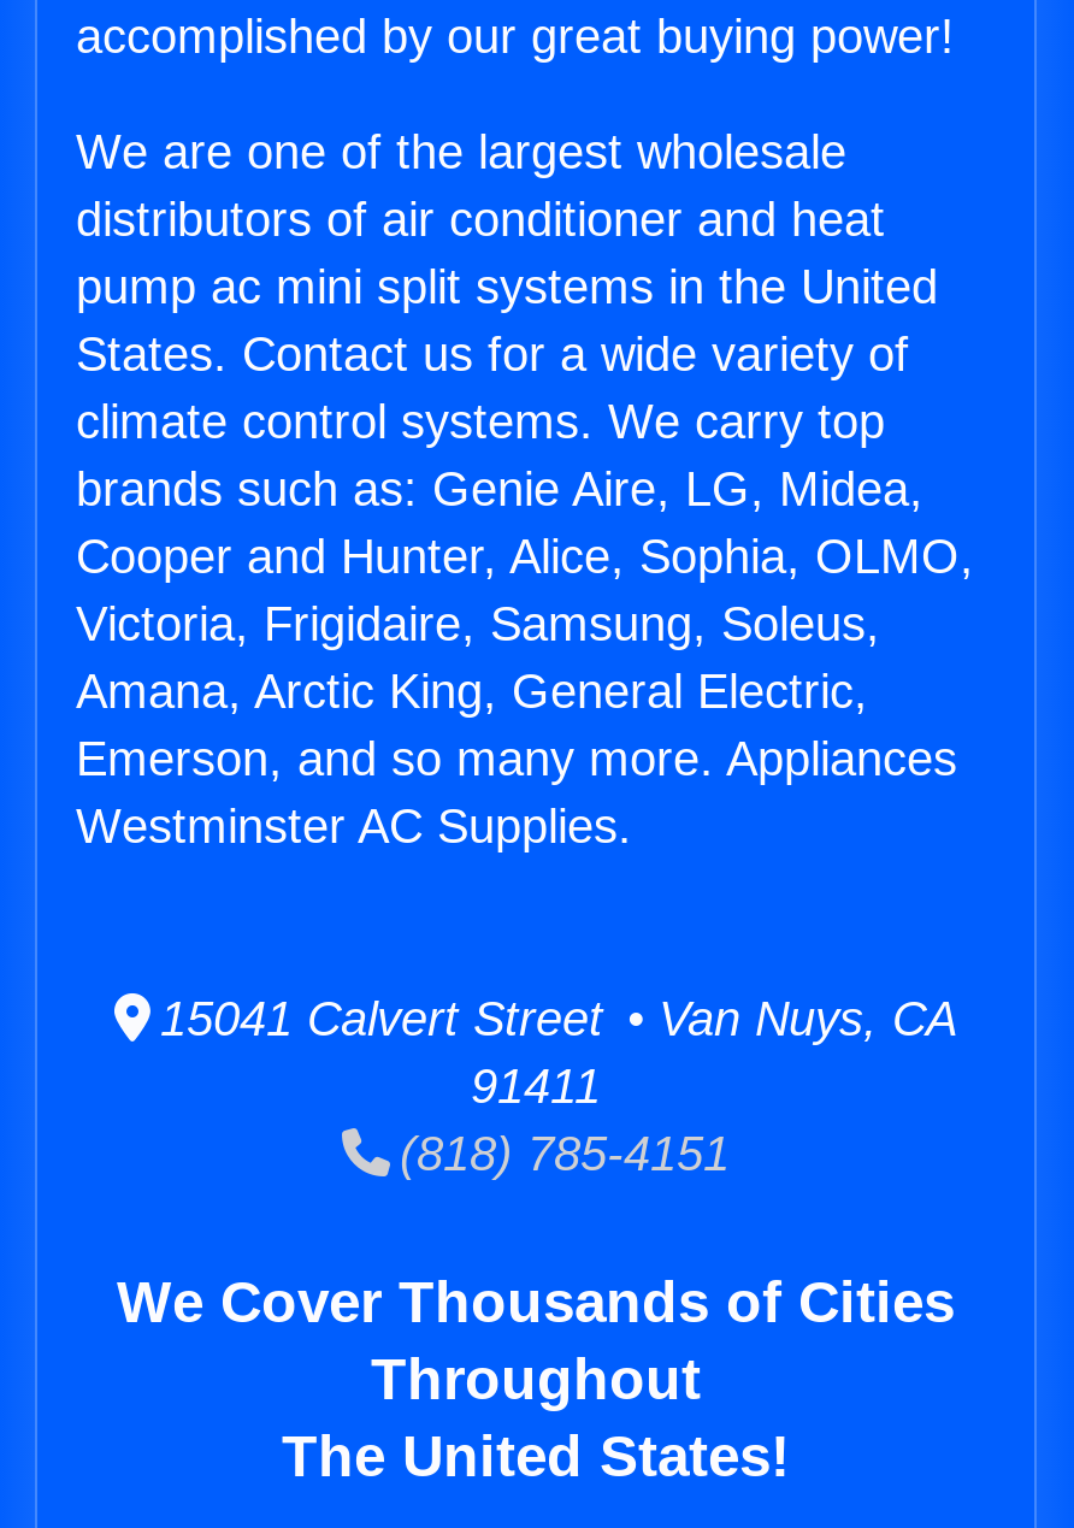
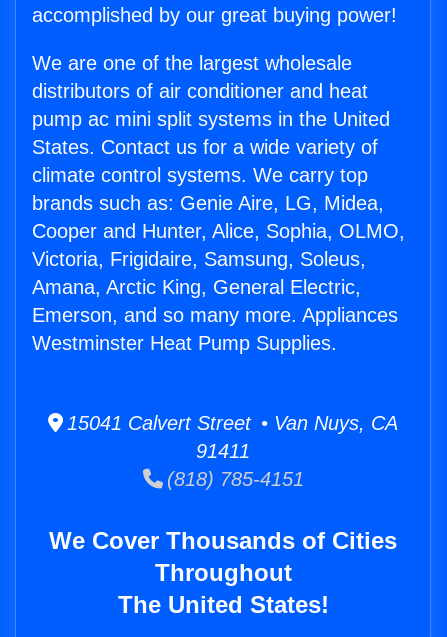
- Westminster AC Supplies.
+ Westminster Heat Pump Supplies.
